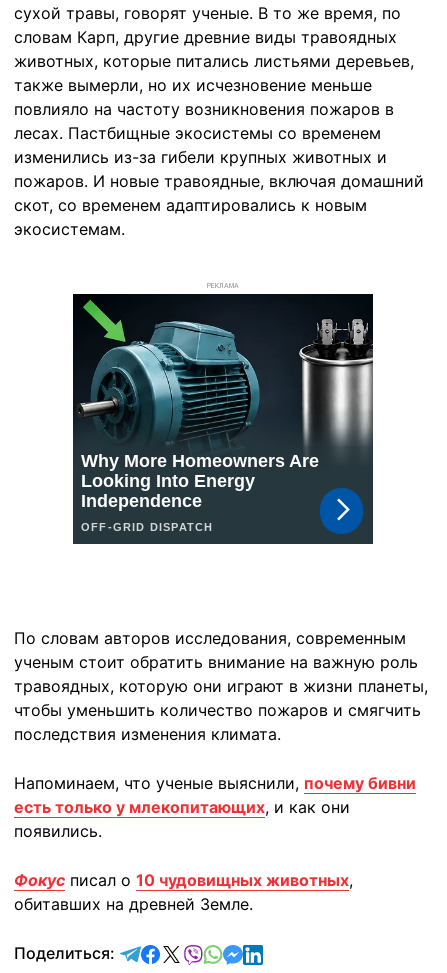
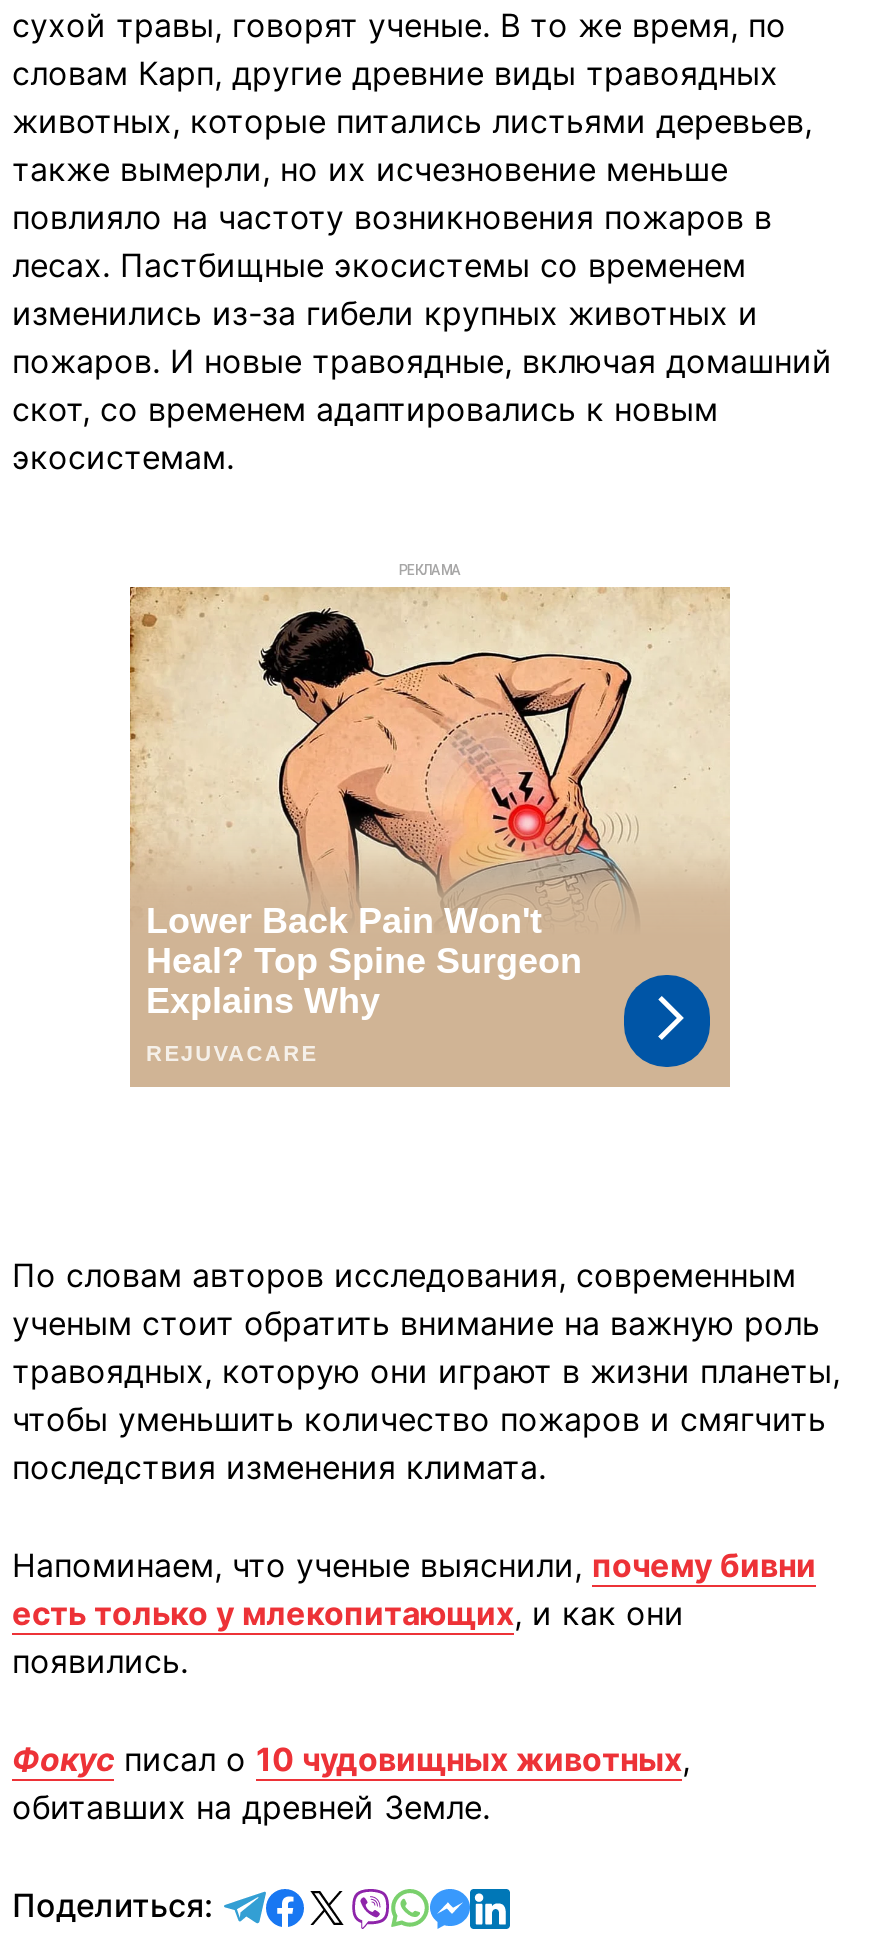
- [image]
+ [image]
